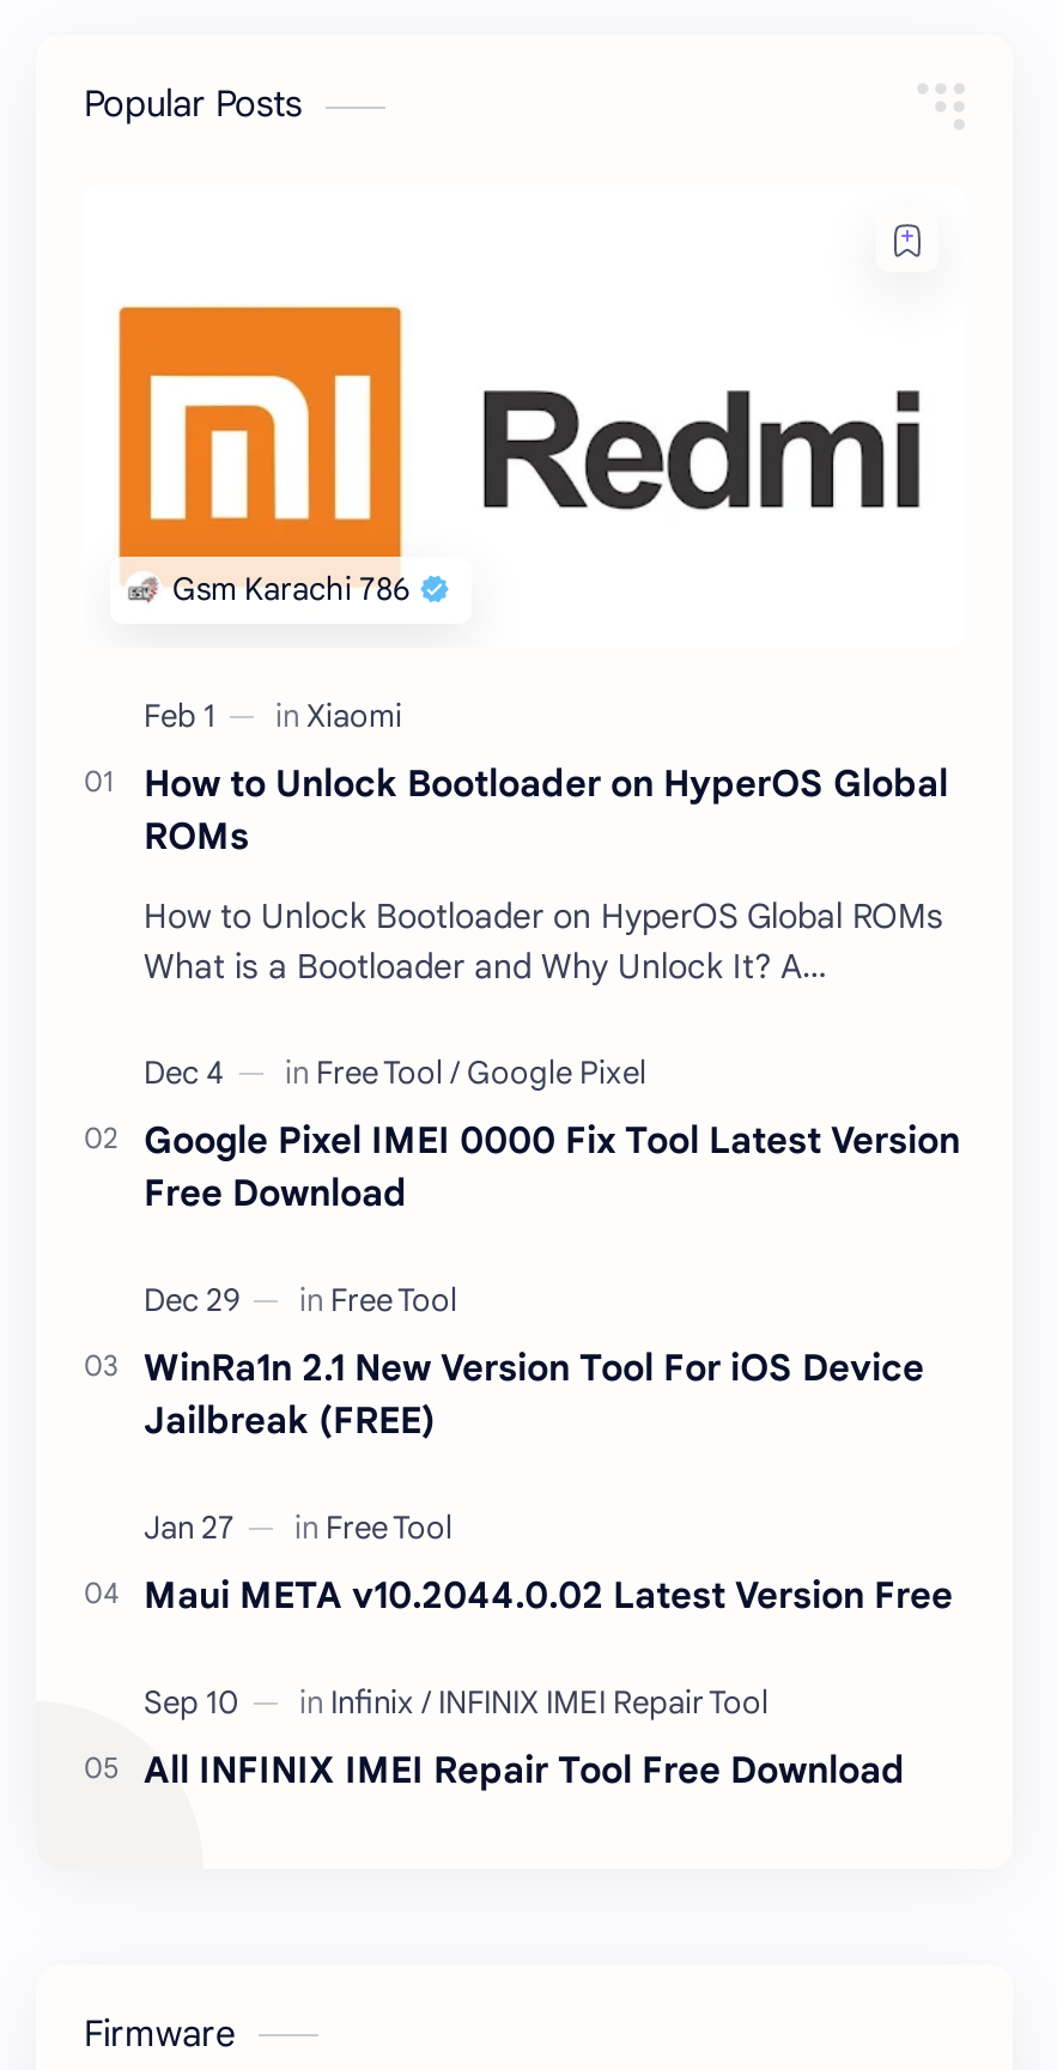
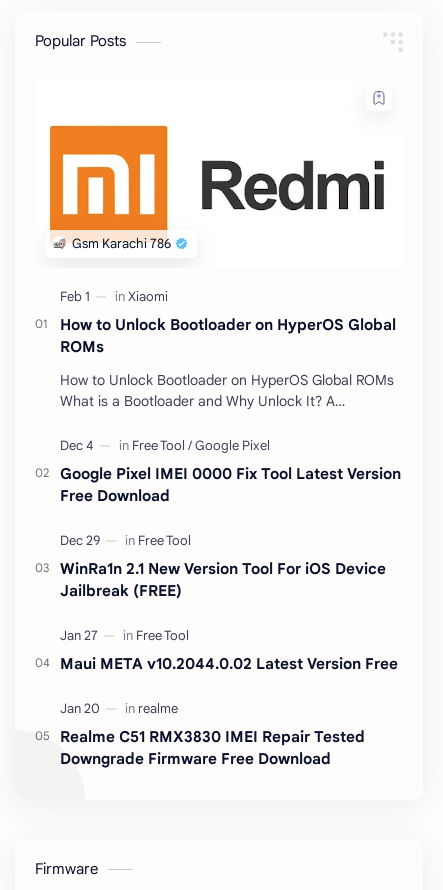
- All INFINIX IMEI Repair Tool Free Download
+ Realme C51 RMX3830 IMEI Repair Tested
+ Downgrade Firmware Free Download
